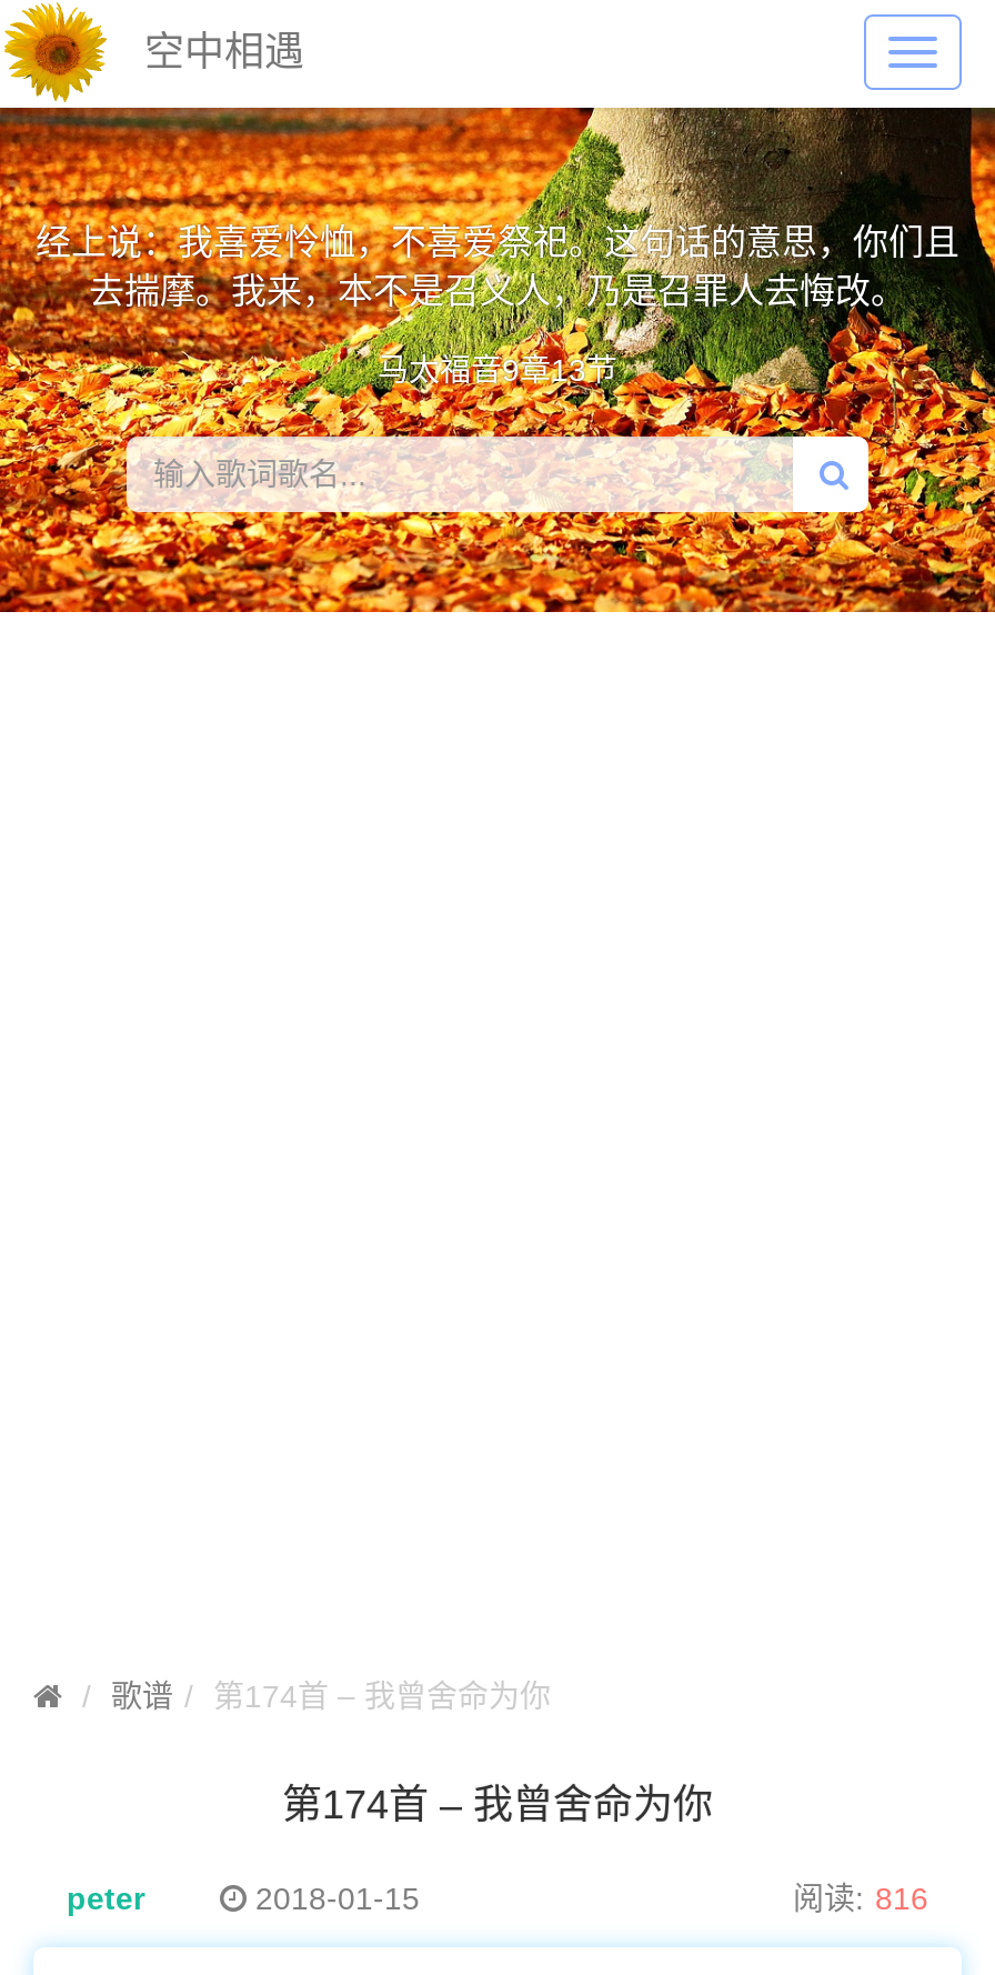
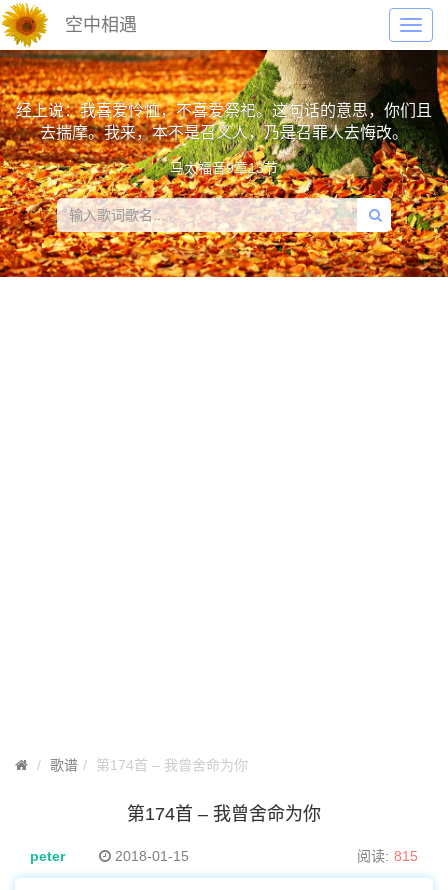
- 阅读: 816
+ 阅读: 815
